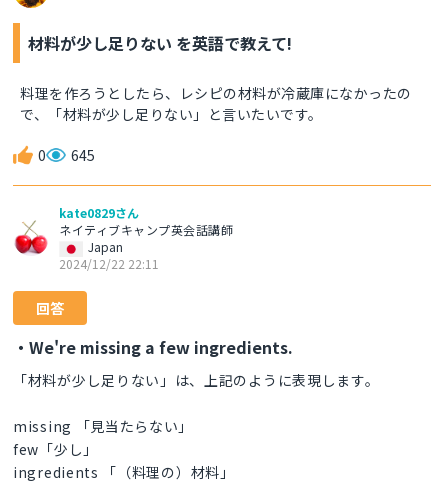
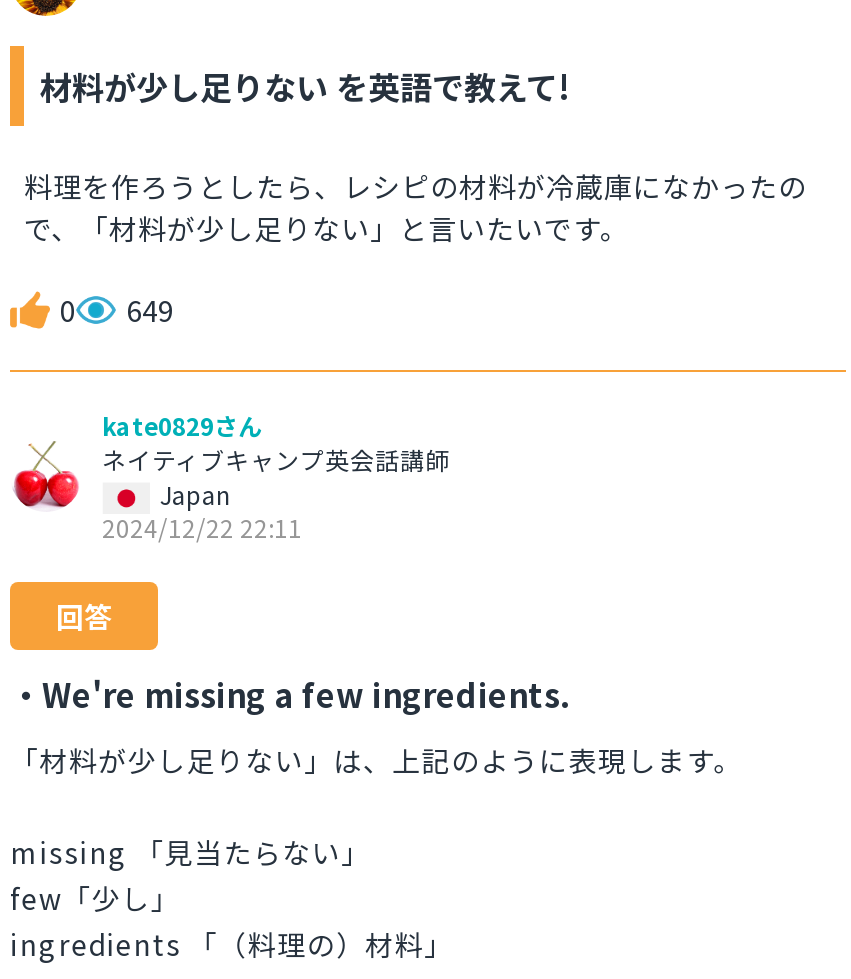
- 0 645
+ 0 649
